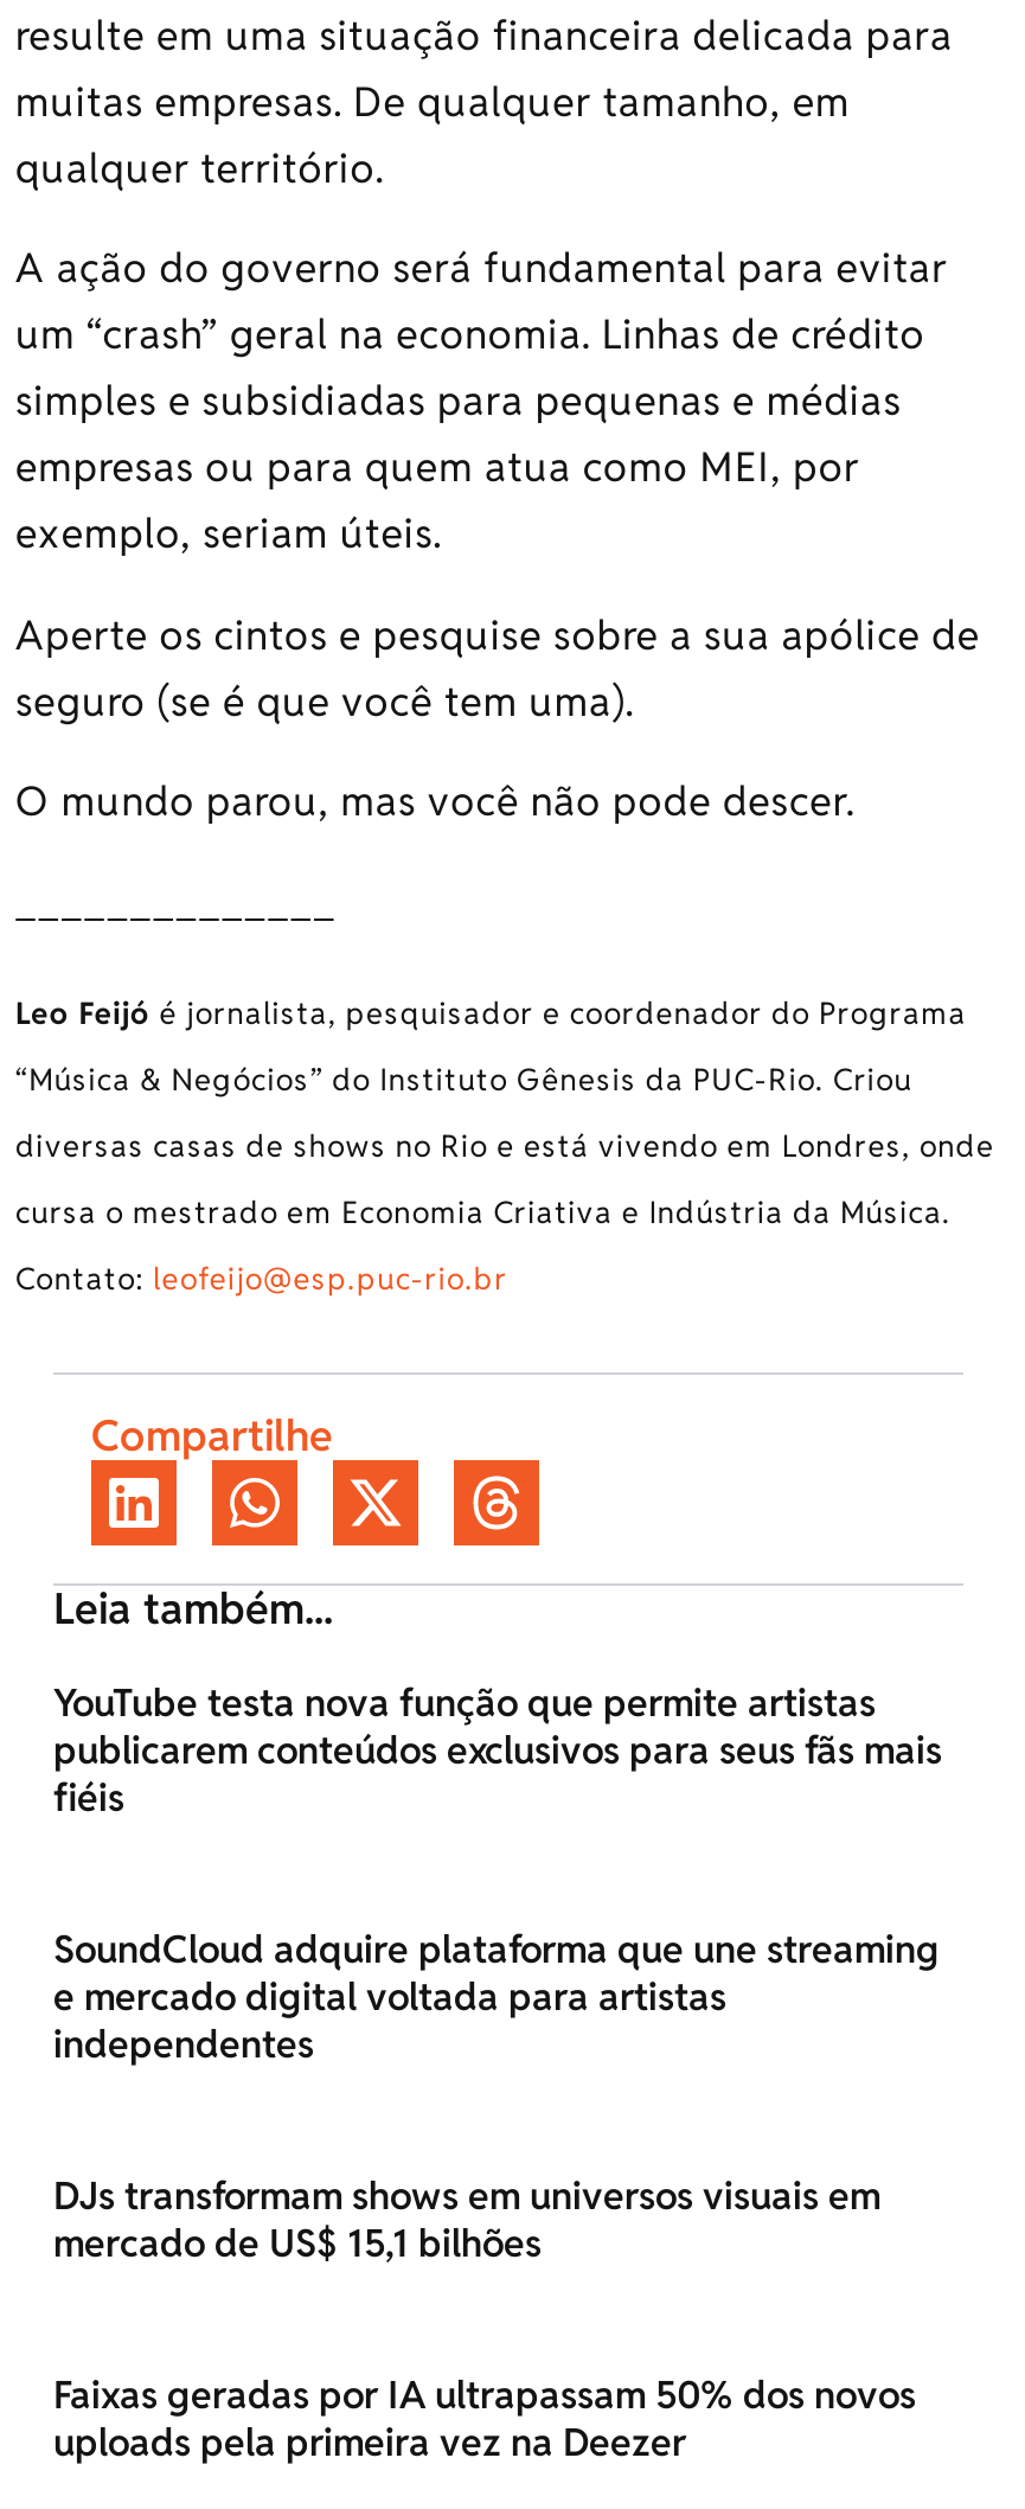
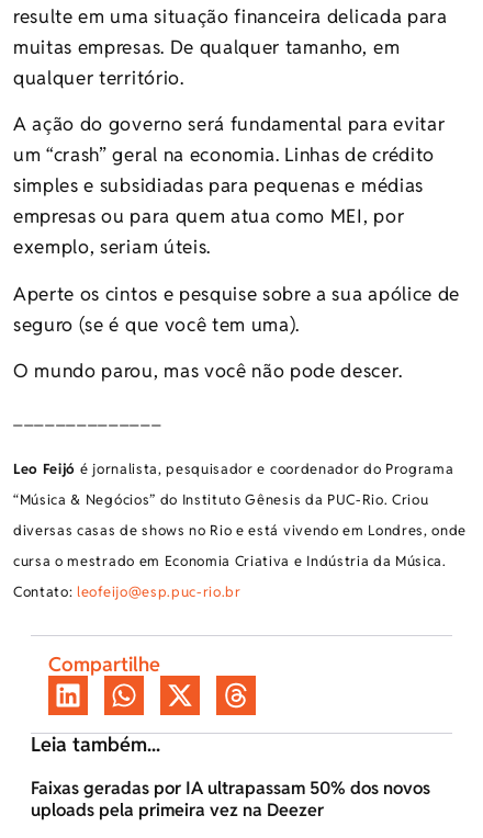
- YouTube testa nova função que permite artistas
- publicarem conteúdos exclusivos para seus fãs mais
- fiéis
- SoundCloud adquire plataforma que une streaming
- e mercado digital voltada para artistas
- independentes
- DJs transformam shows em universos visuais em
- mercado de US$ 15,1 bilhões
